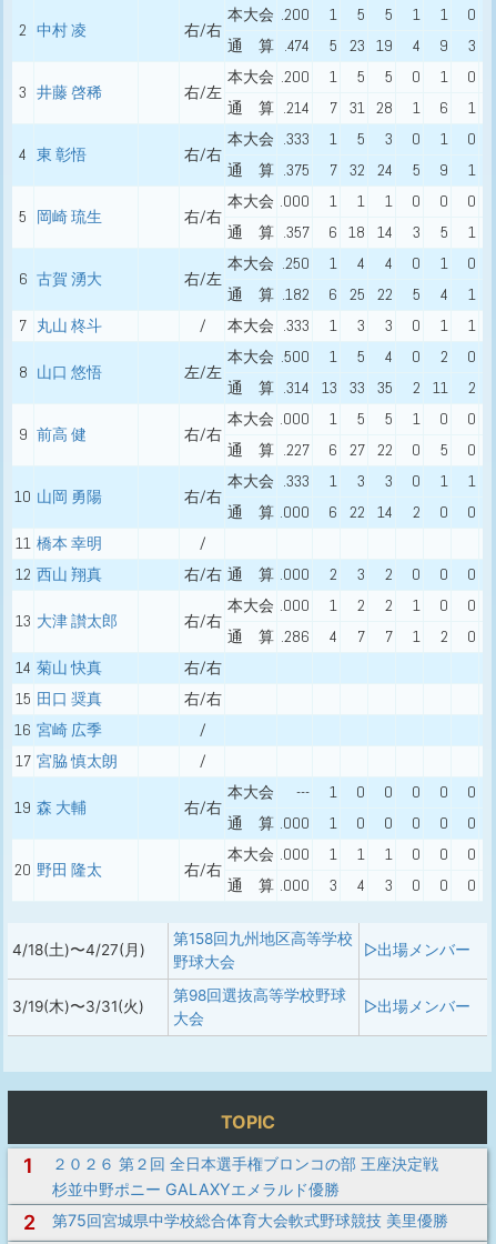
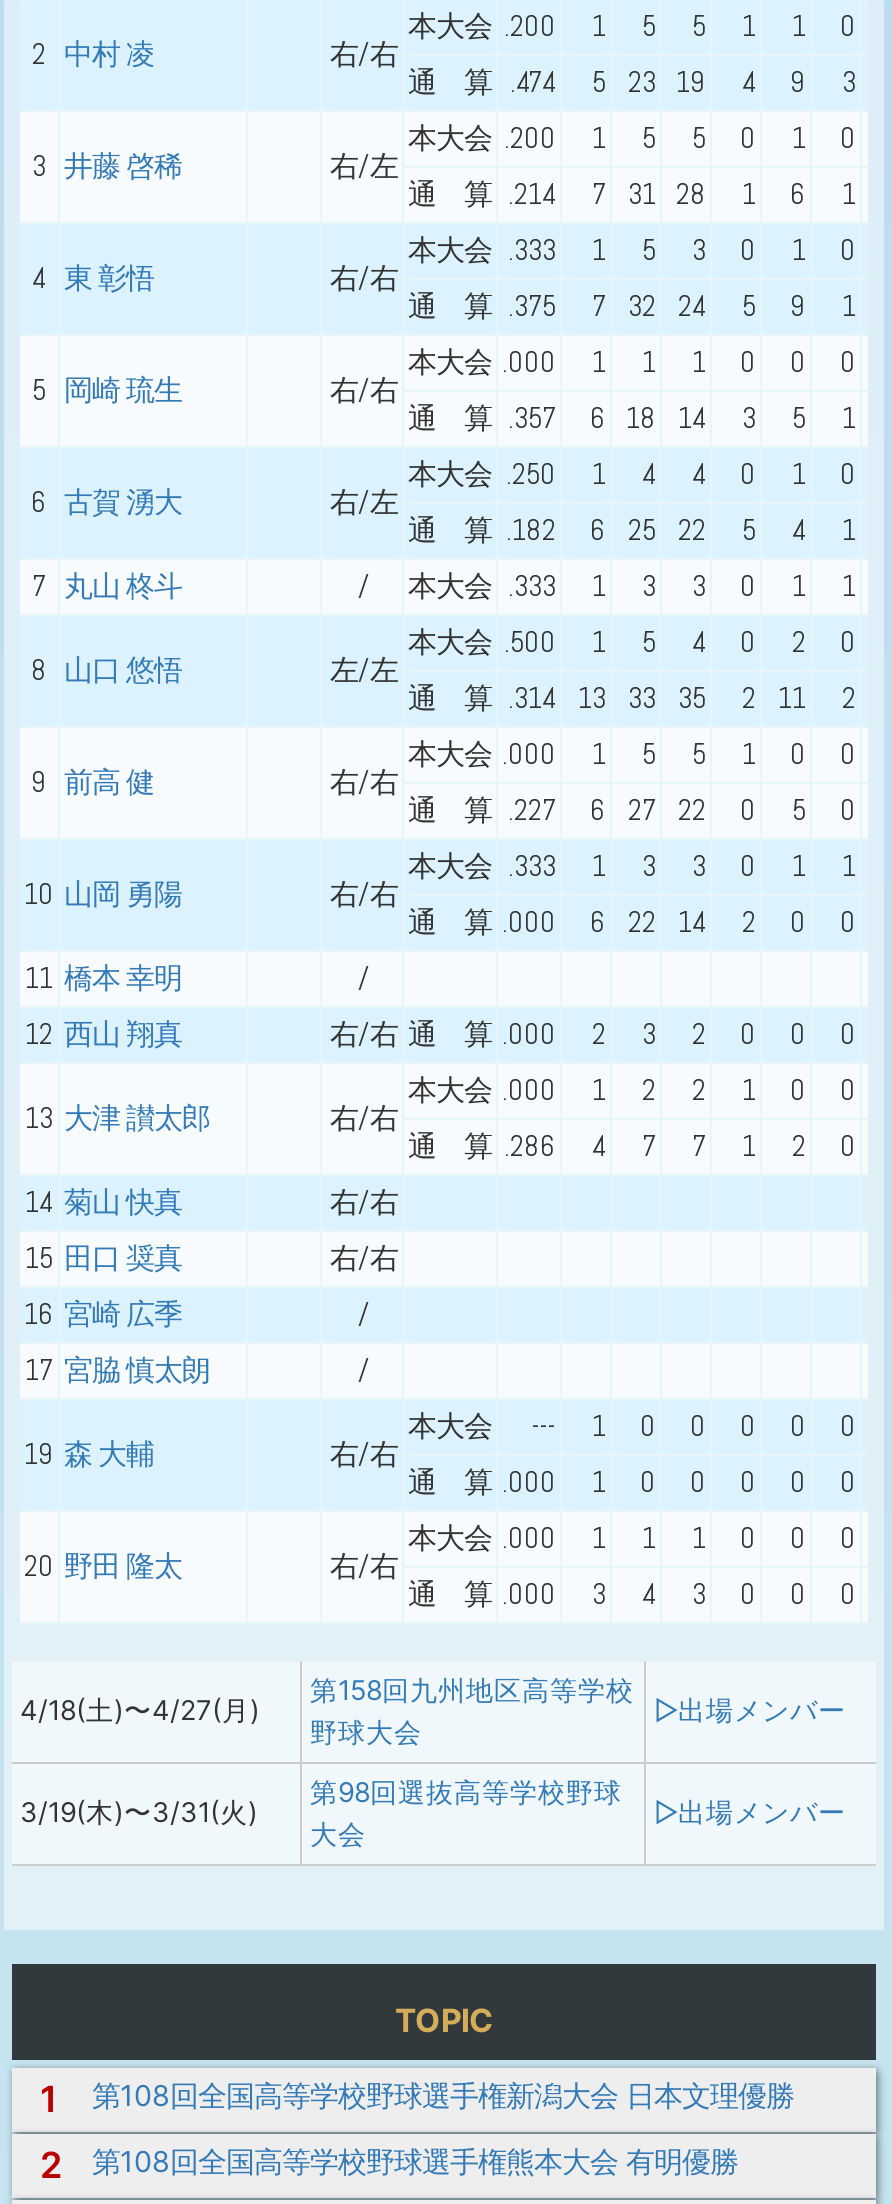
- ２０２６ 第２回 全日本選手権ブロンコの部 王座決定戦
- 杉並中野ポニー GALAXYエメラルド優勝
+ 第108回全国高等学校野球選手権新潟大会 日本文理優勝

- 第75回宮城県中学校総合体育大会軟式野球競技 美里優勝
+ 第108回全国高等学校野球選手権熊本大会 有明優勝
